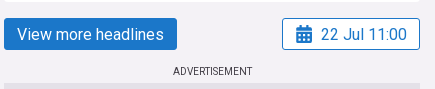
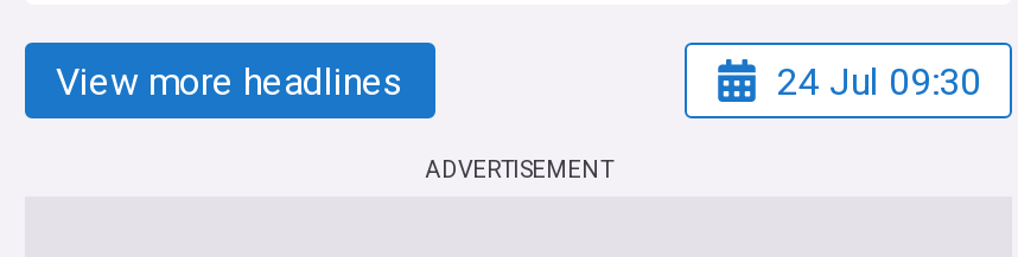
- 22 Jul 11:00
+ 24 Jul 09:30
